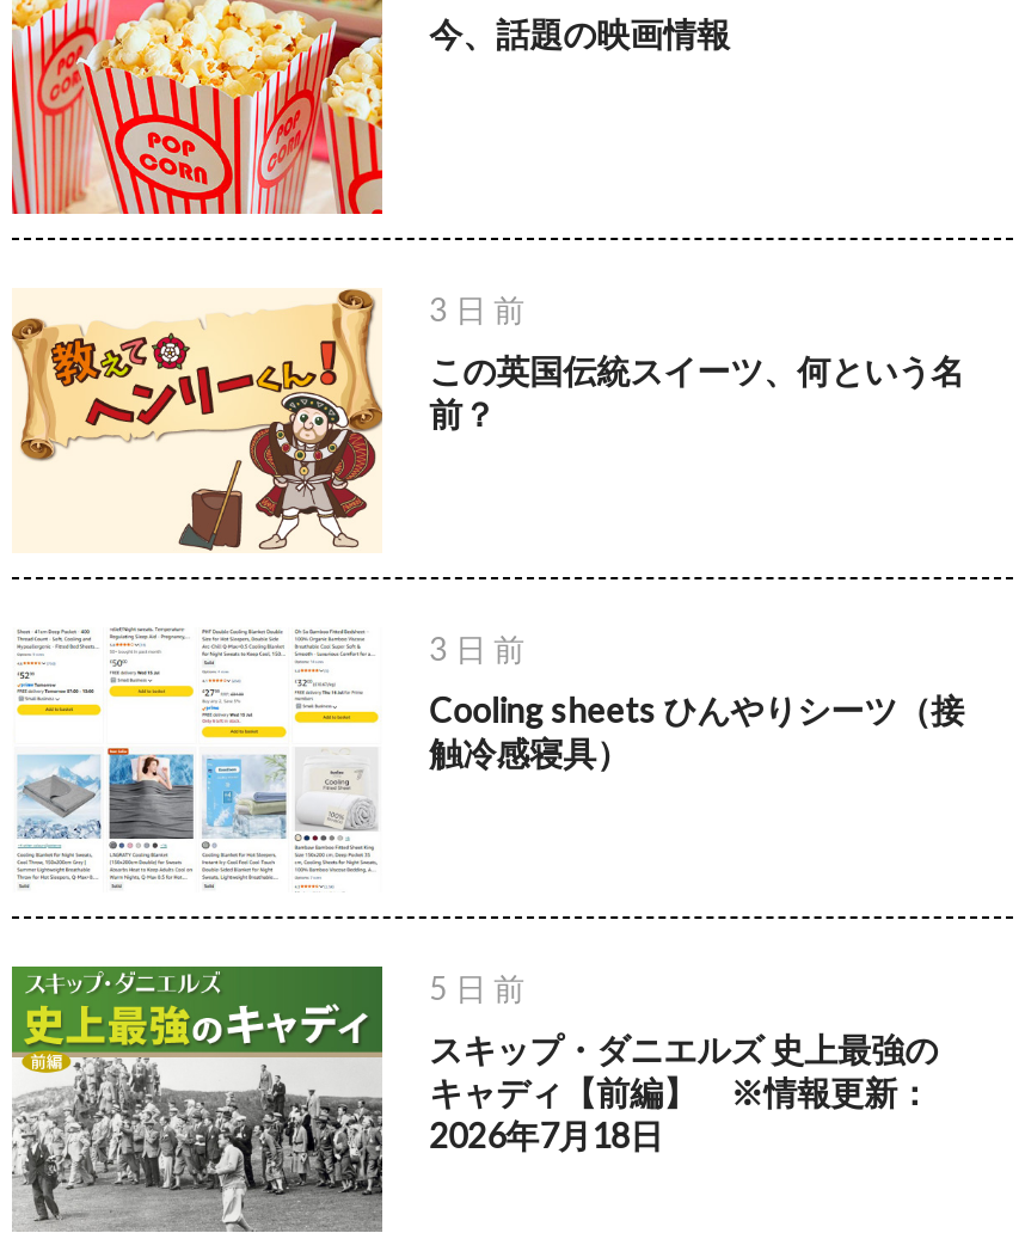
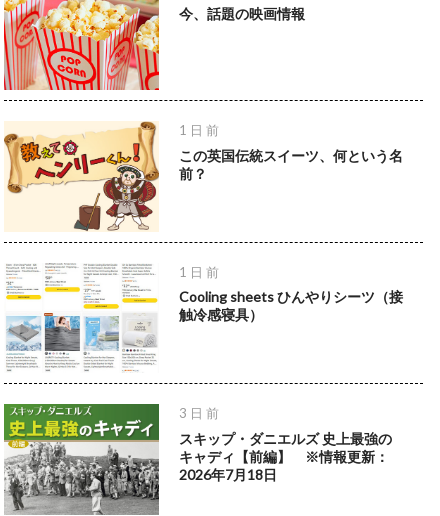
- 3 日 前
+ 1 日 前

- 3 日 前
+ 1 日 前

- 5 日 前
+ 3 日 前
